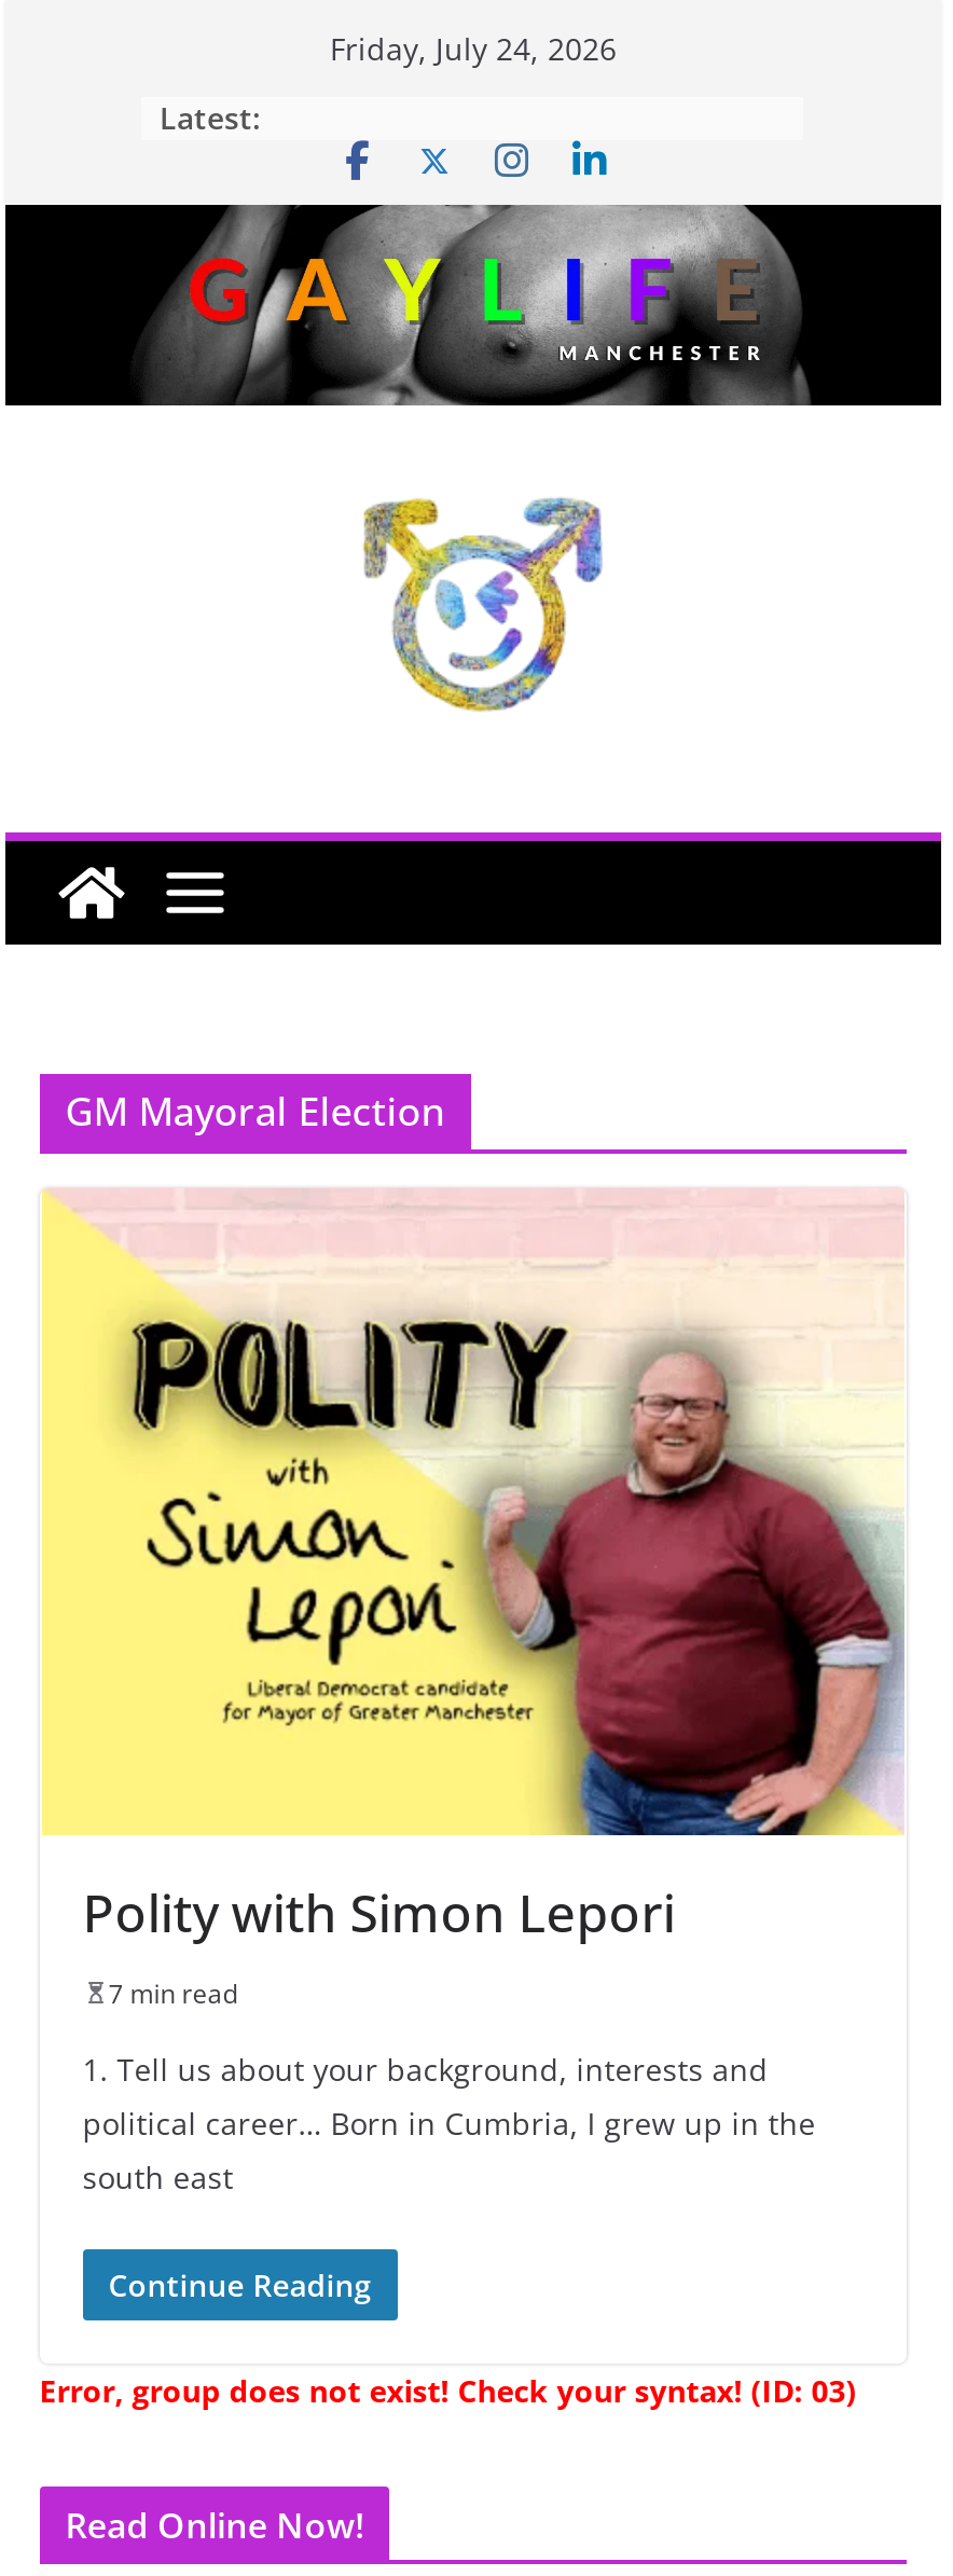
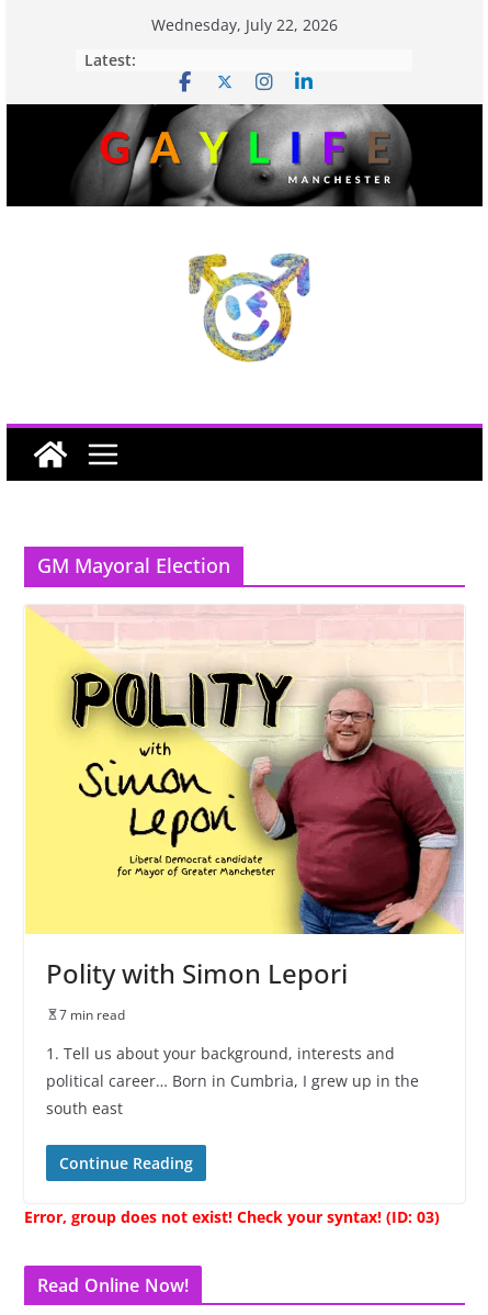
- Friday, July 24, 2026
+ Wednesday, July 22, 2026
